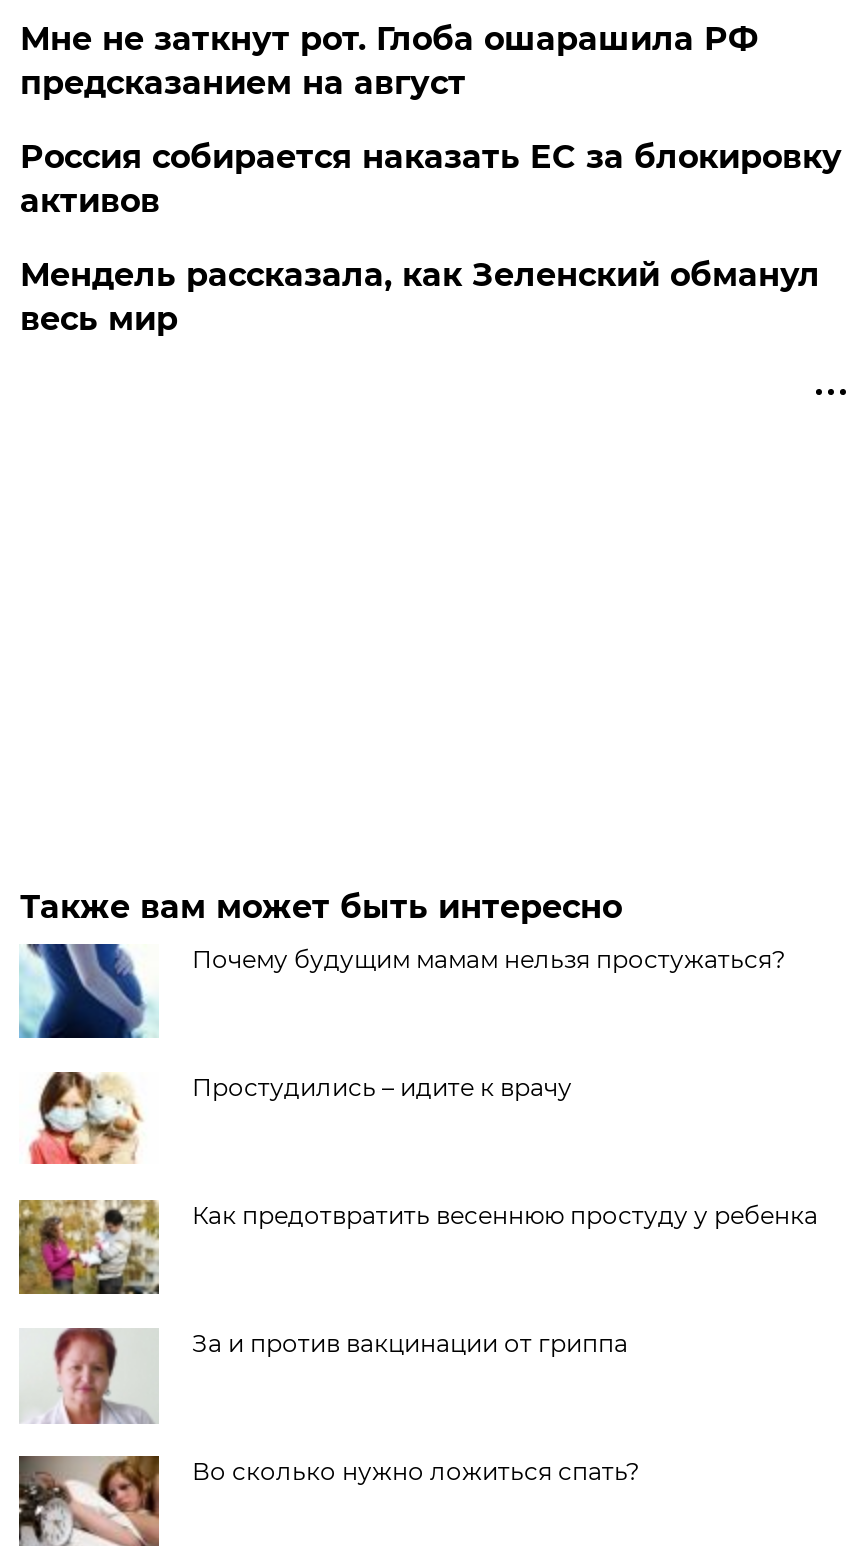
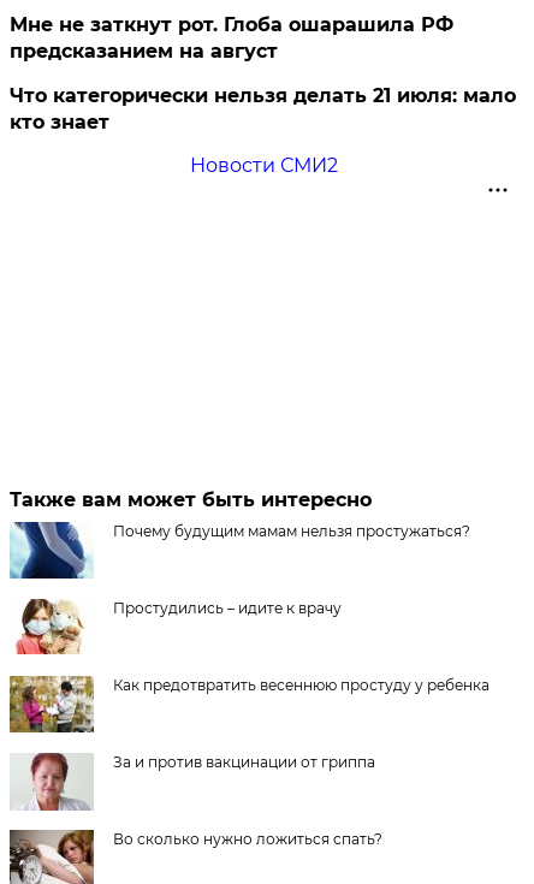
- Россия собирается наказать EC за блокировку
- активов
+ Что категорически нельзя делать 21 июля: мало
+ кто знает

- Мендель рассказала, как Зеленский обманул
- весь мир
+ Новости СМИ2
